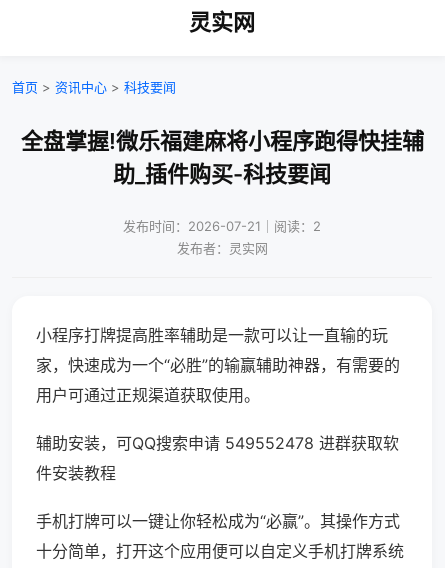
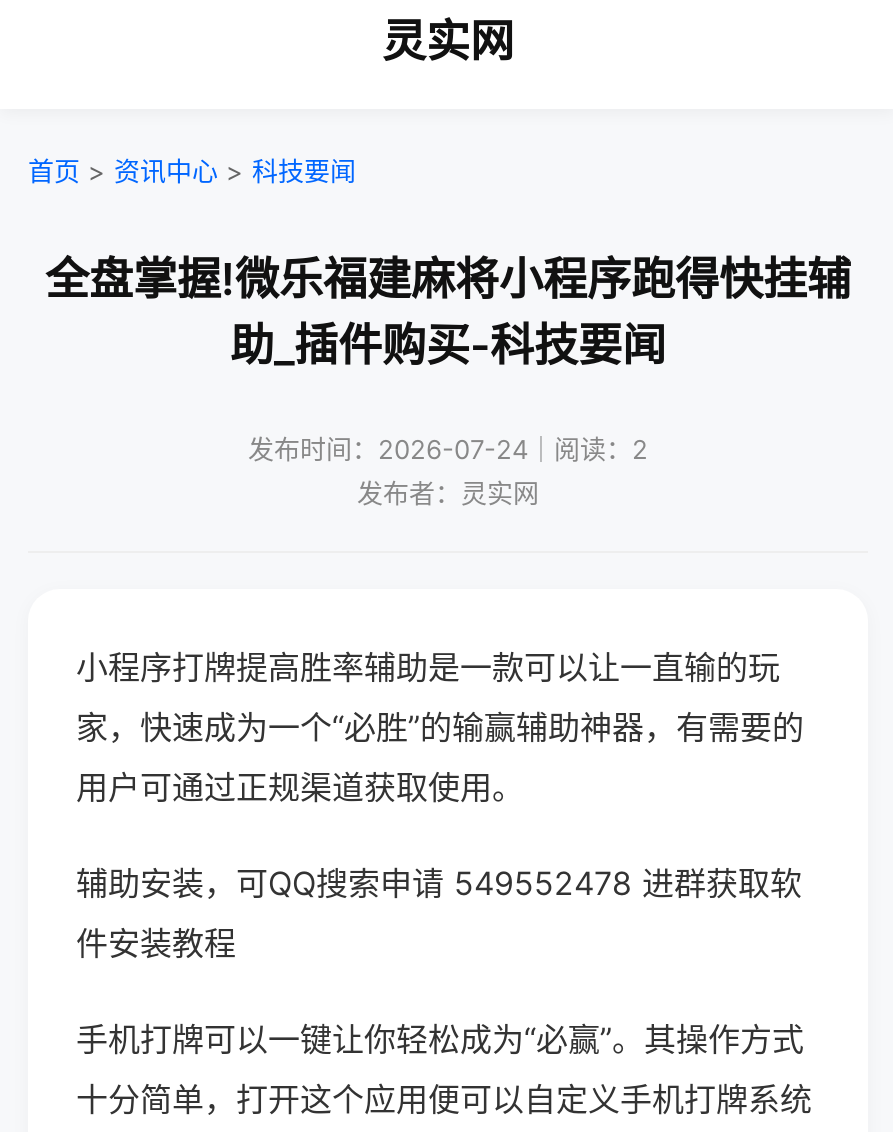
- 发布时间：2026-07-21｜阅读：2
+ 发布时间：2026-07-24｜阅读：2
